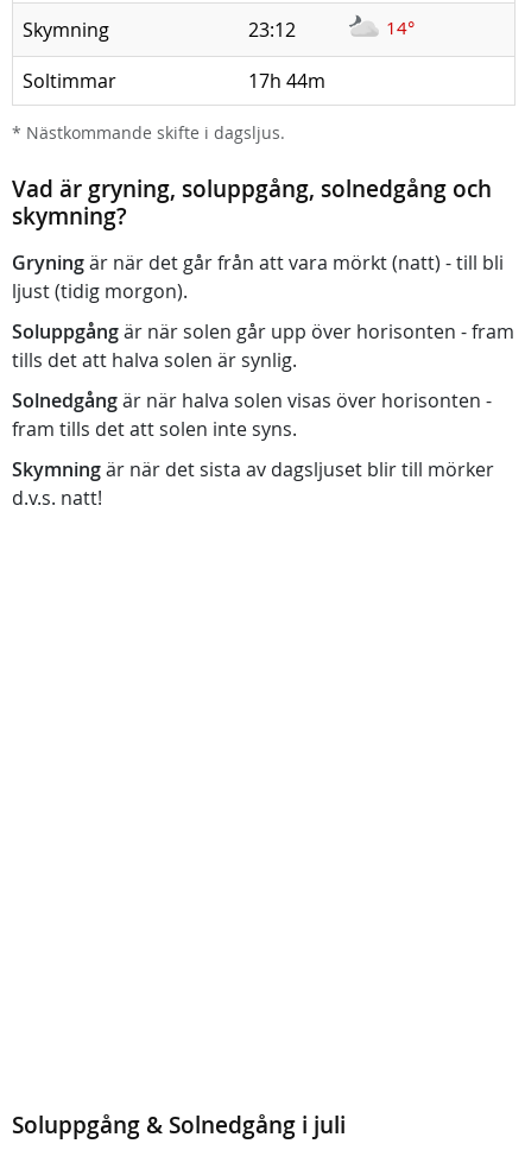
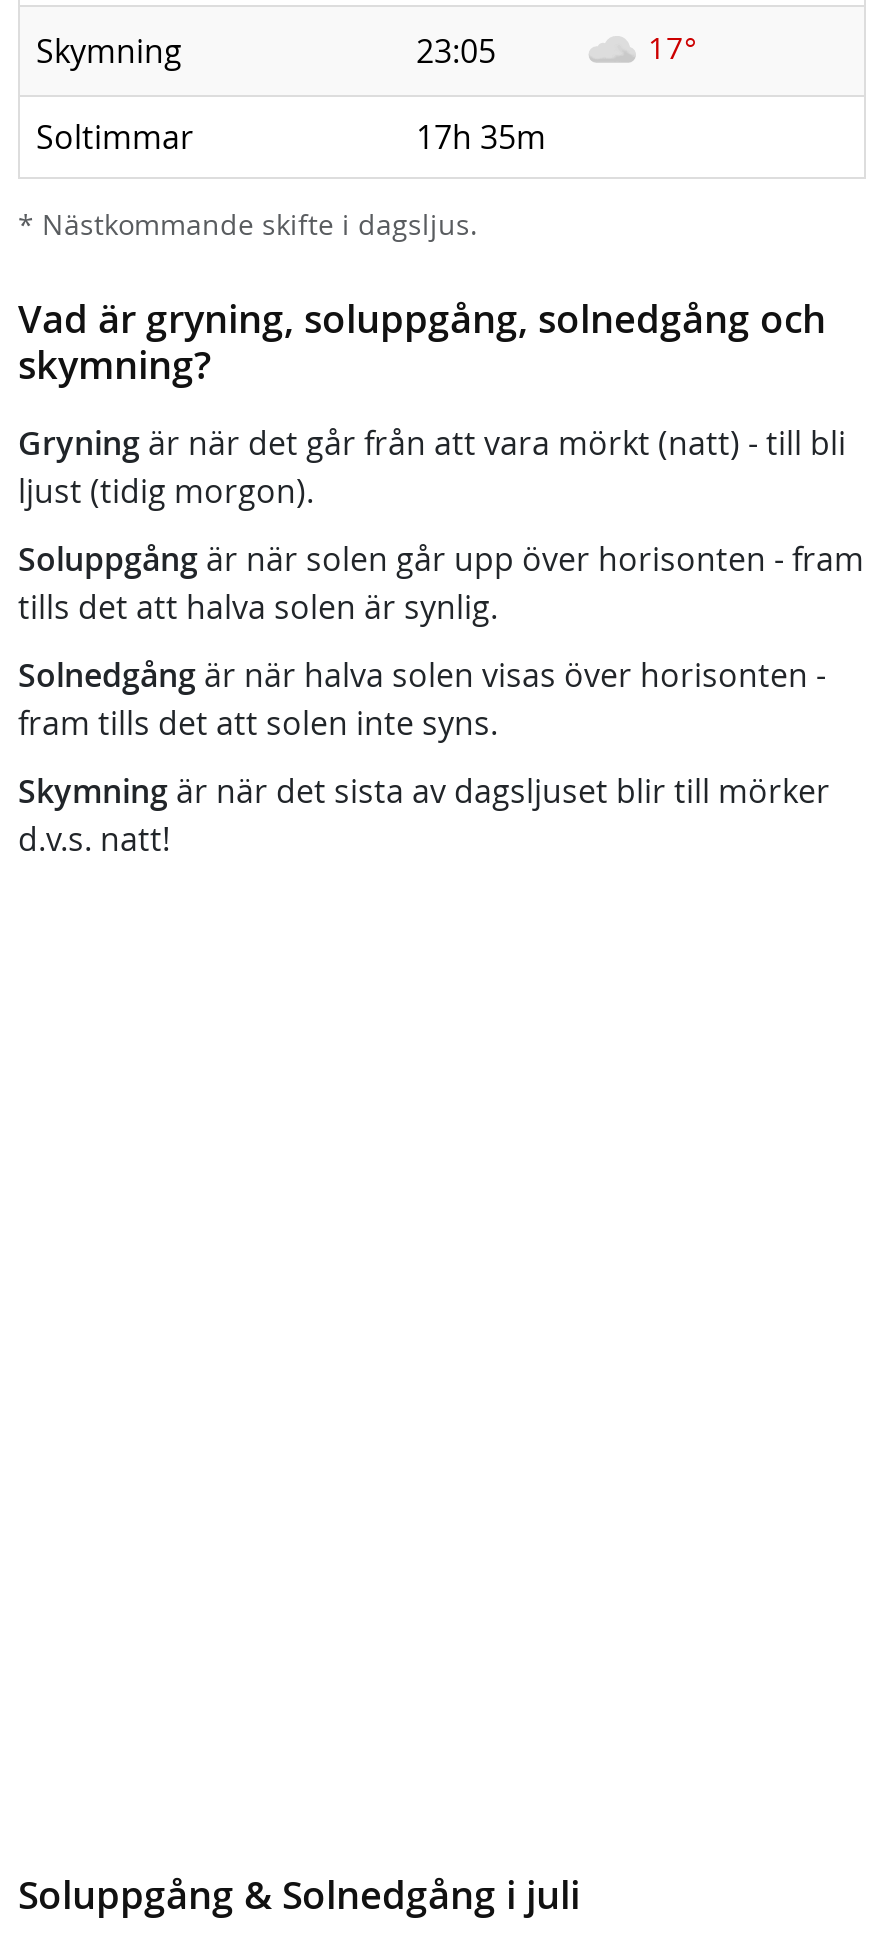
- 23:12
+ 23:05

- 14°
+ 17°

- 17h 44m
+ 17h 35m
